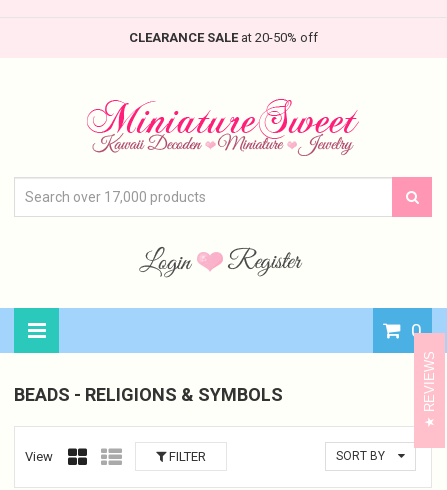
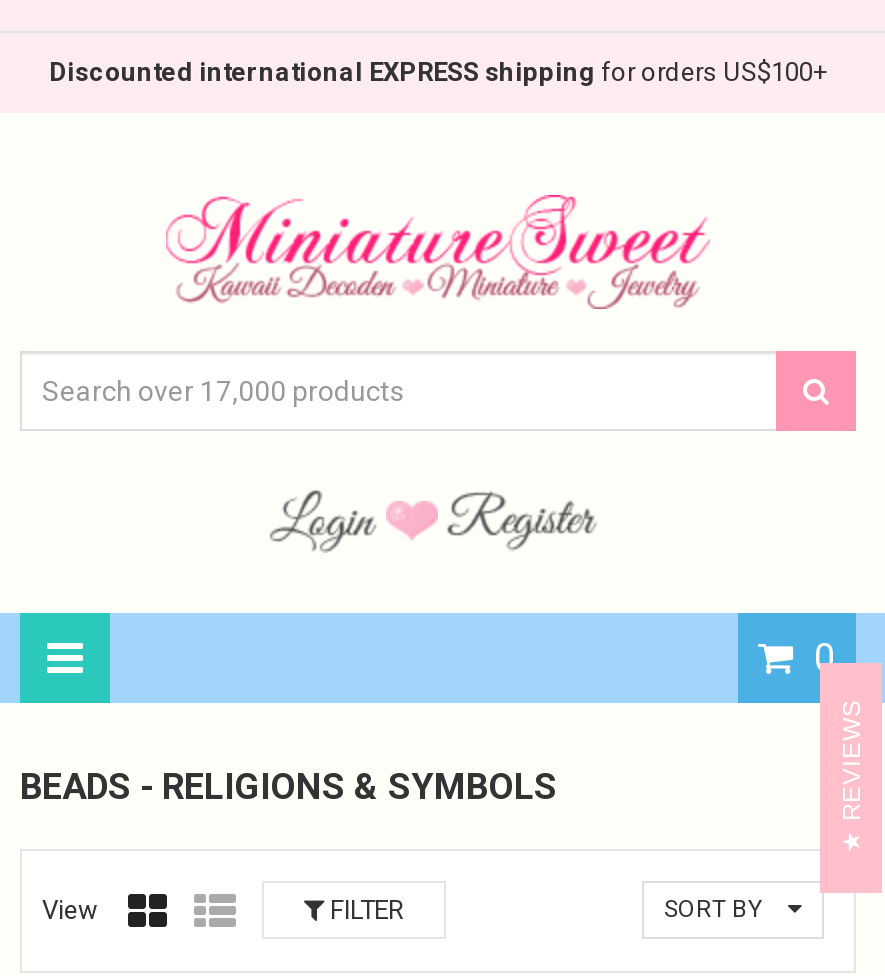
- CLEARANCE SALE at 20-50% off
+ Discounted international EXPRESS shipping for orders US$100+
